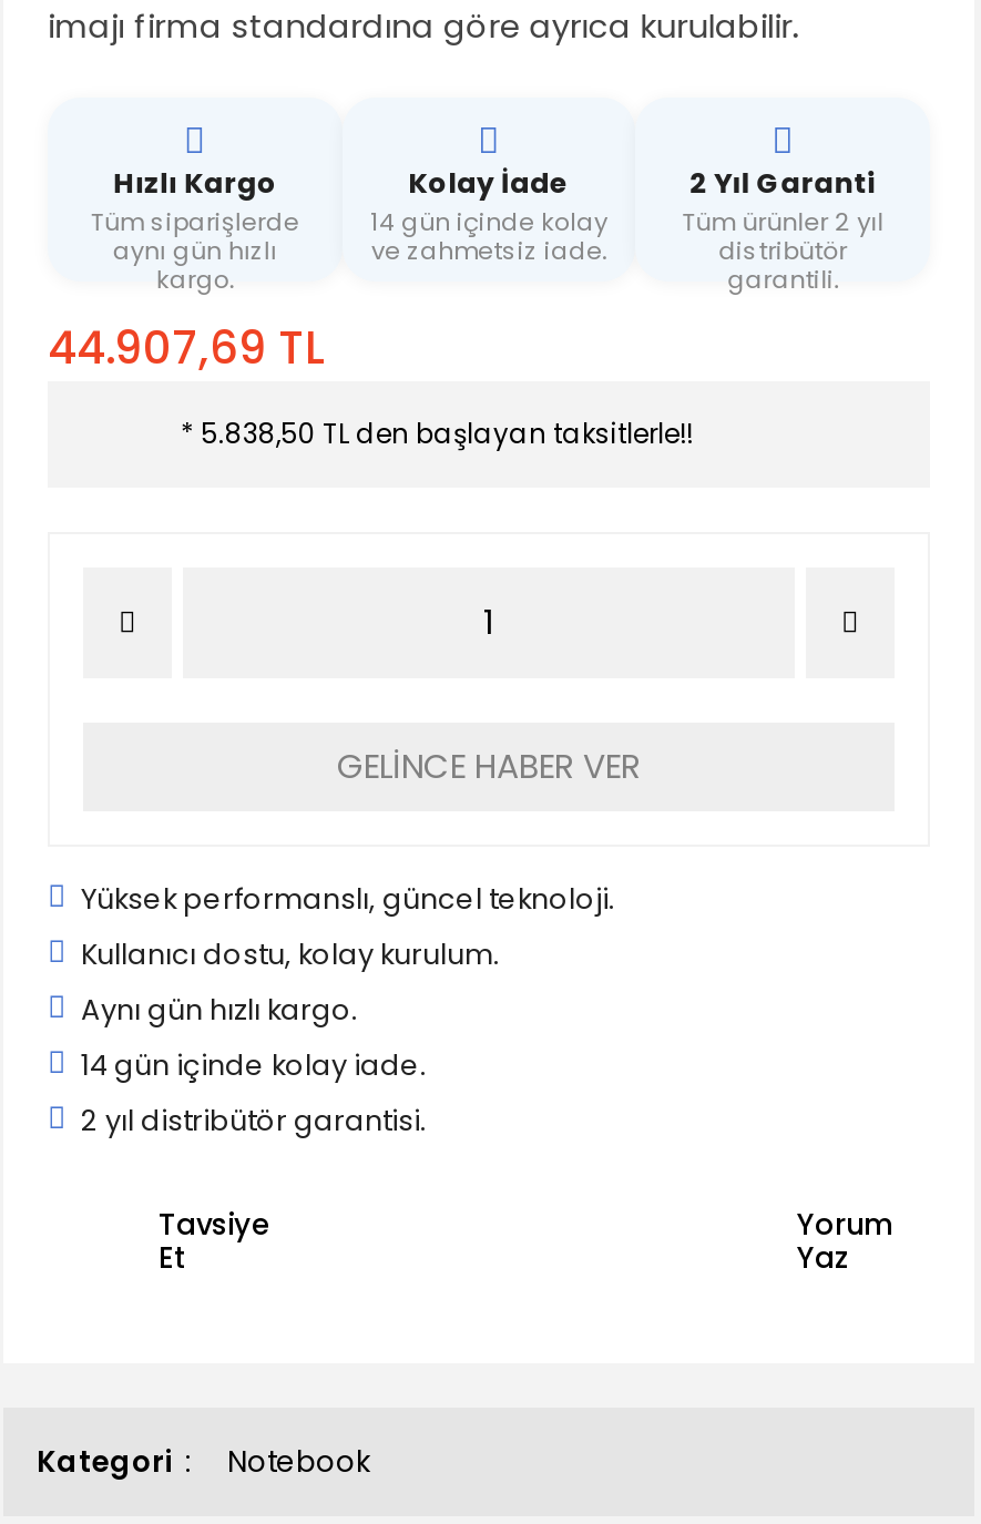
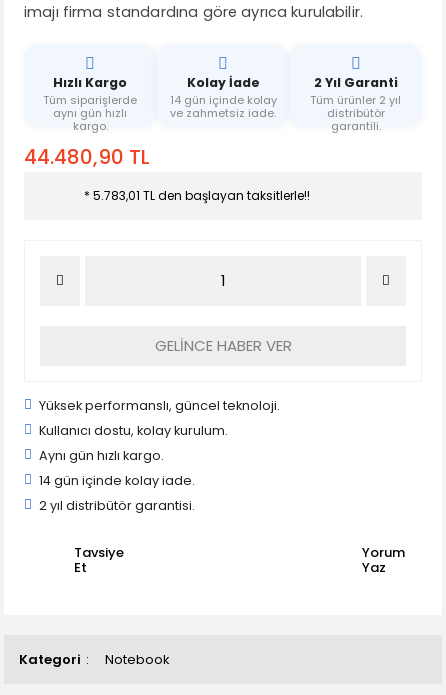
- 44.907,69 TL
+ 44.480,90 TL

- * 5.838,50 TL den başlayan taksitlerle!!
+ * 5.783,01 TL den başlayan taksitlerle!!
